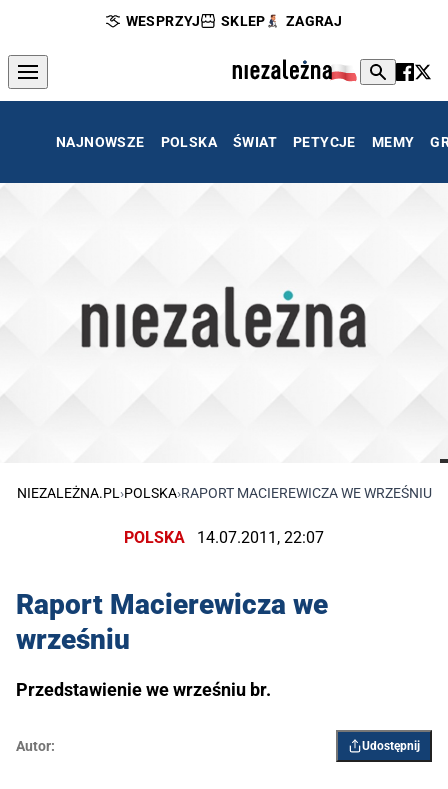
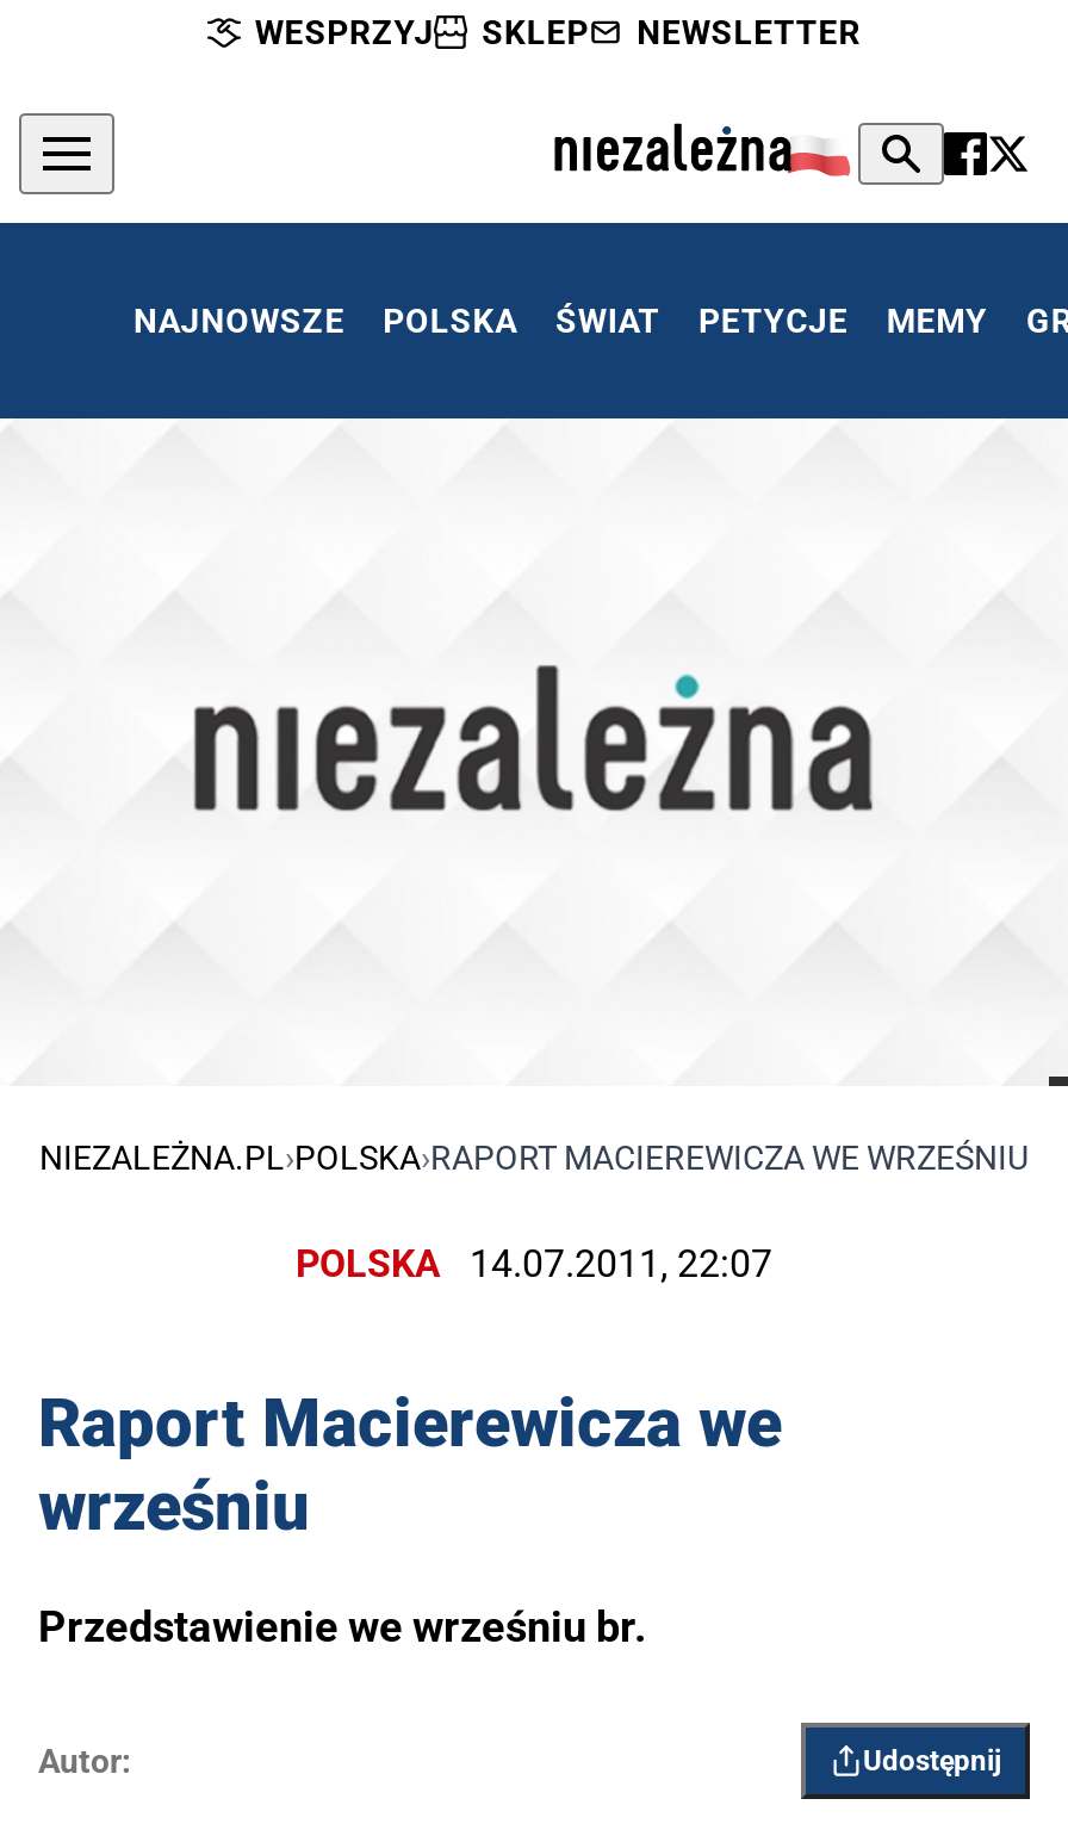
- ZAGRAJ
+ NEWSLETTER
